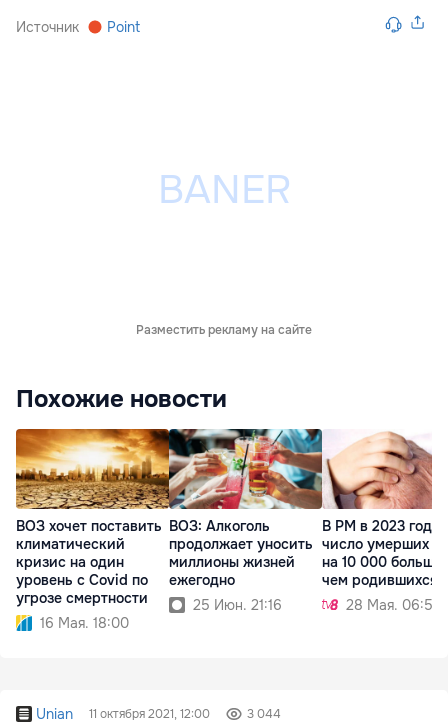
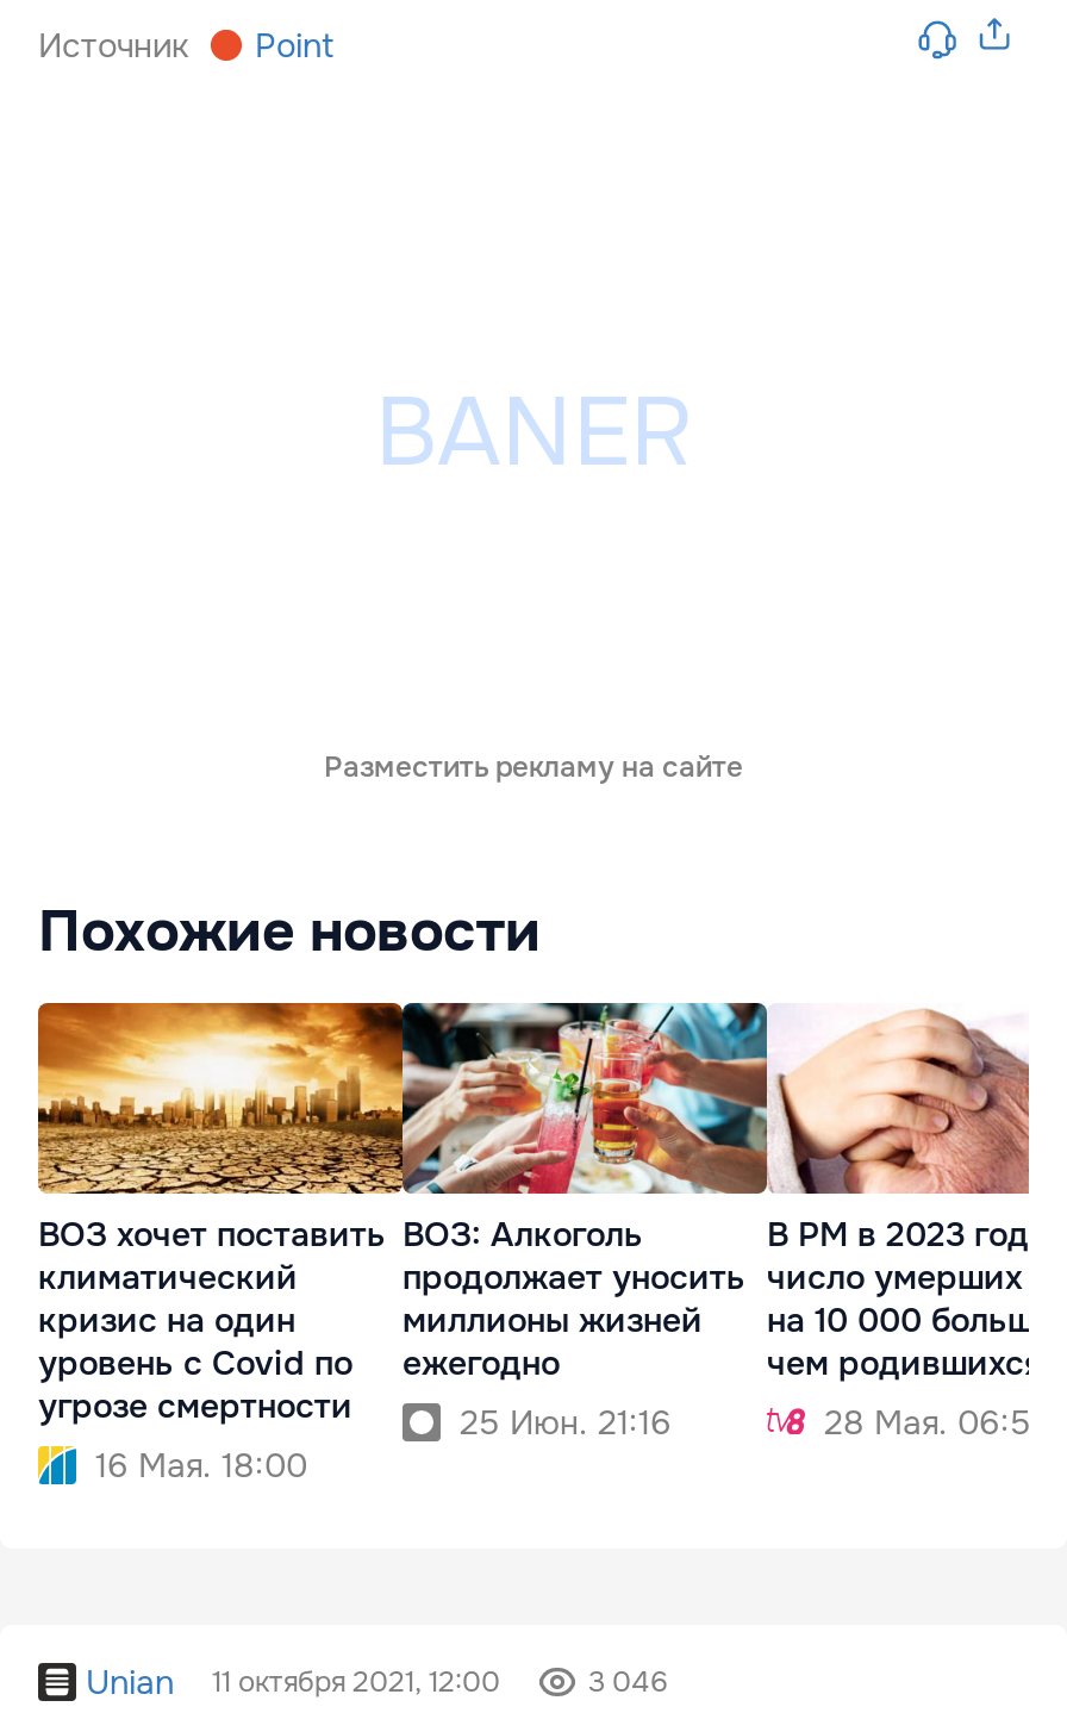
- 3 044
+ 3 046
